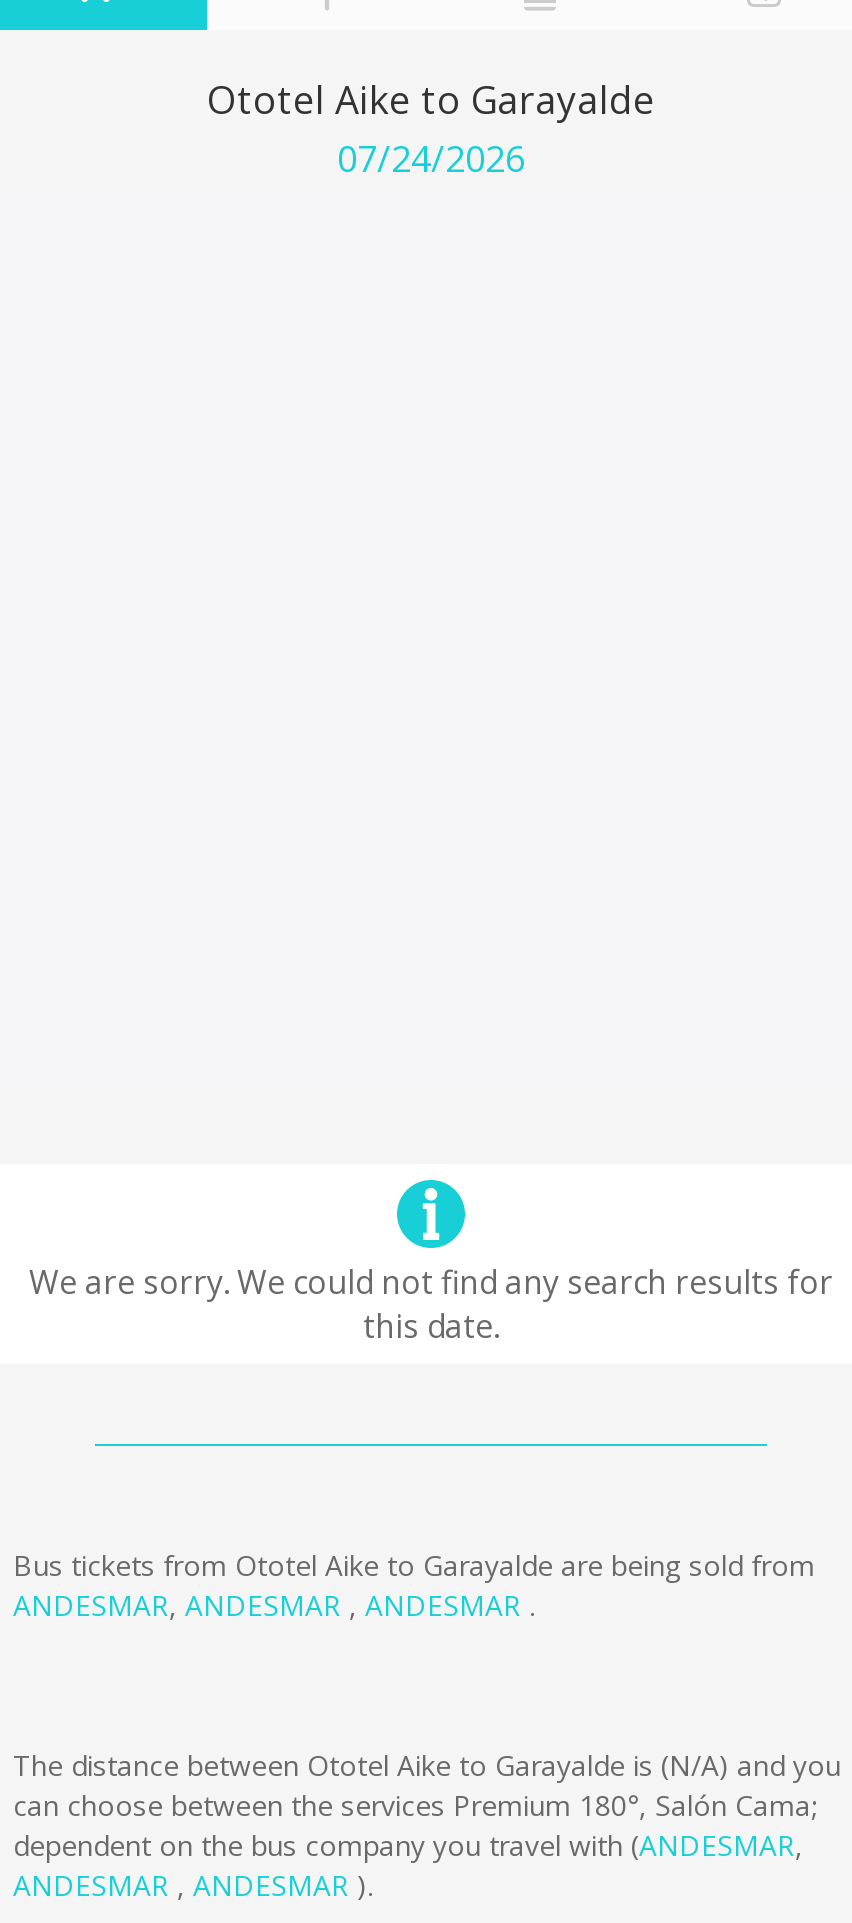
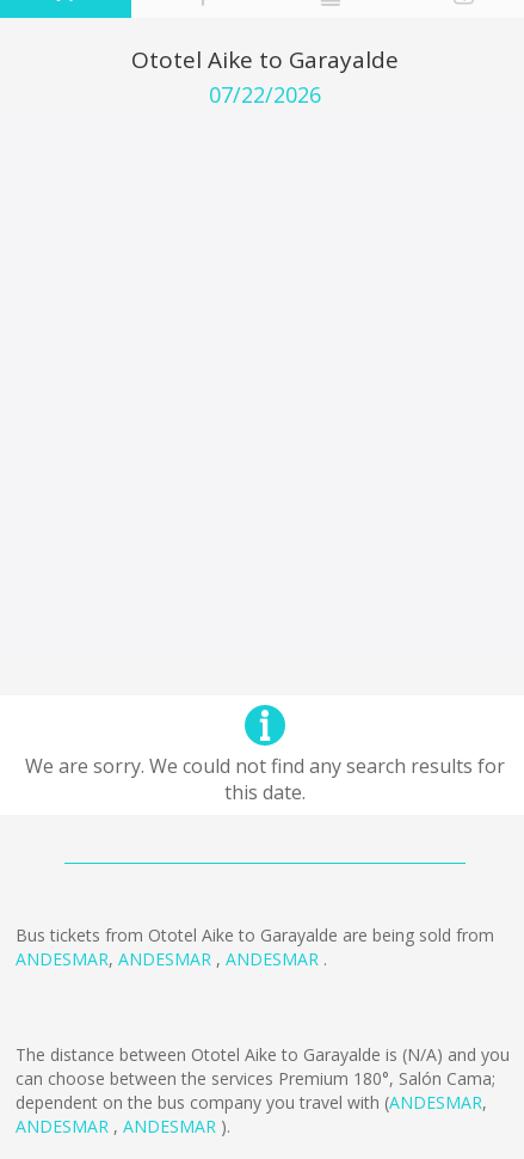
- 07/24/2026
+ 07/22/2026
